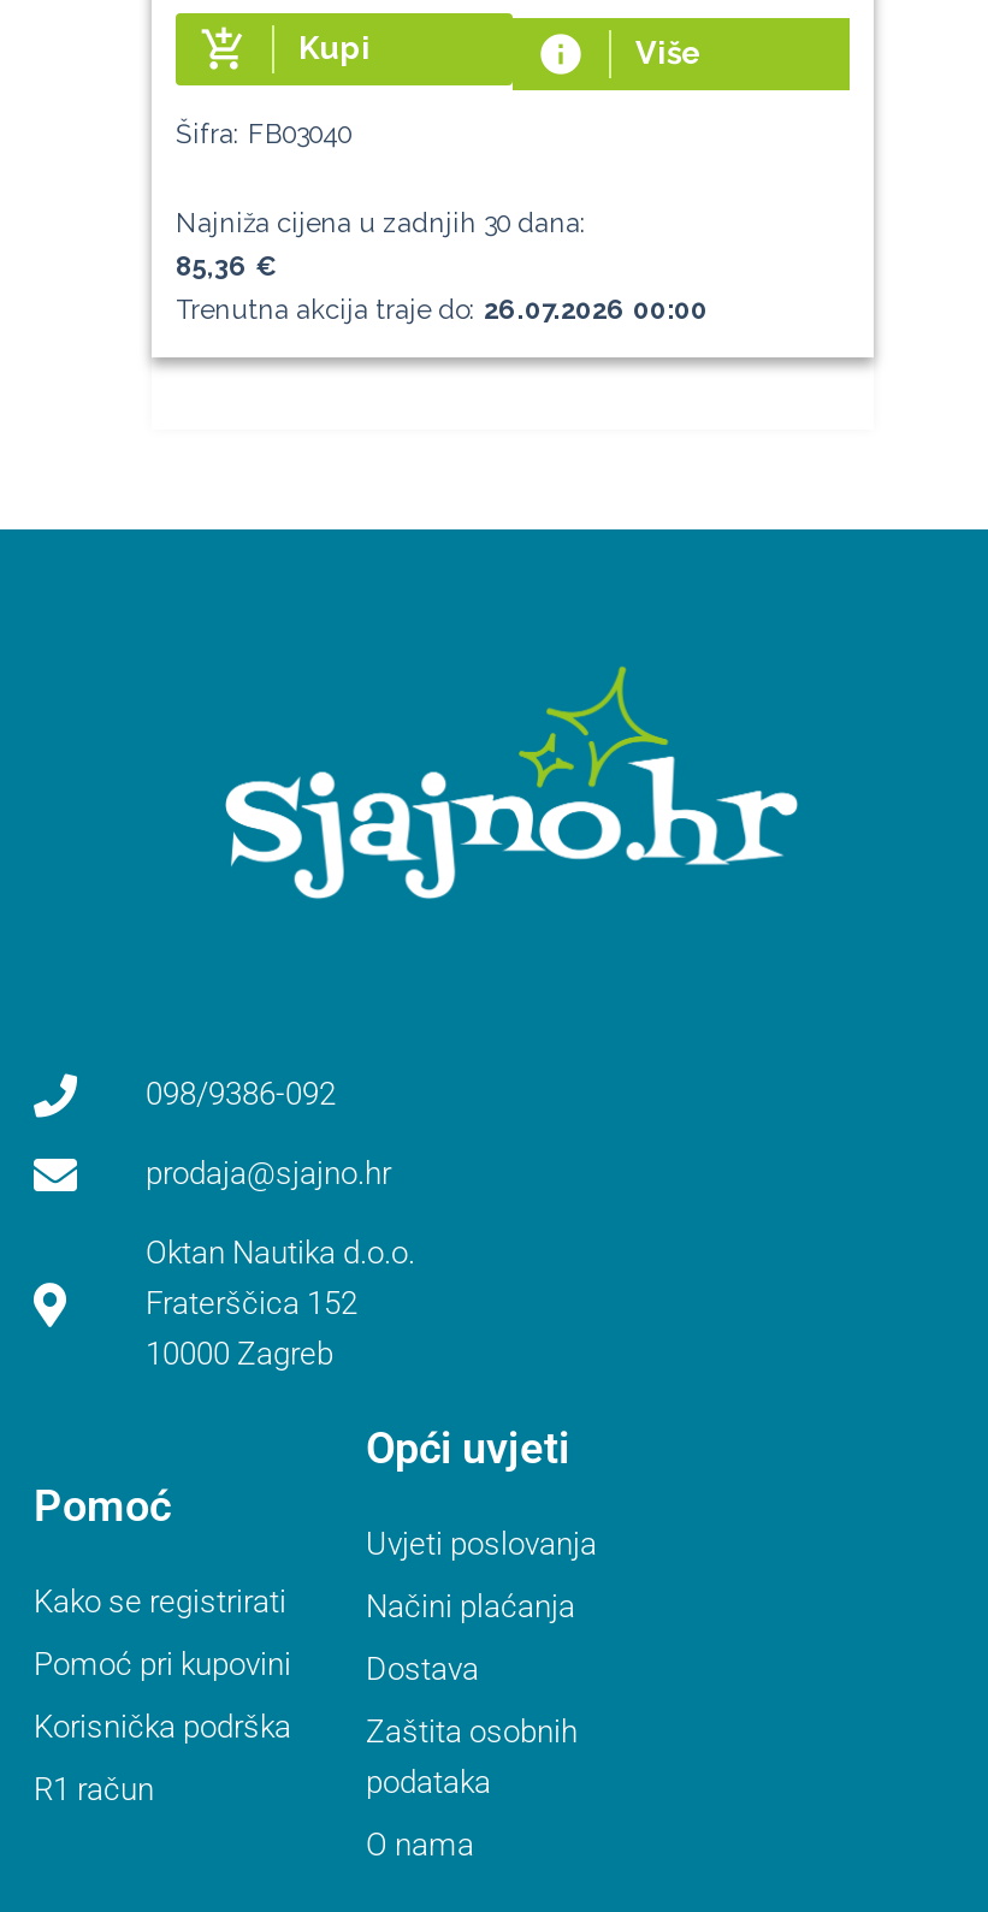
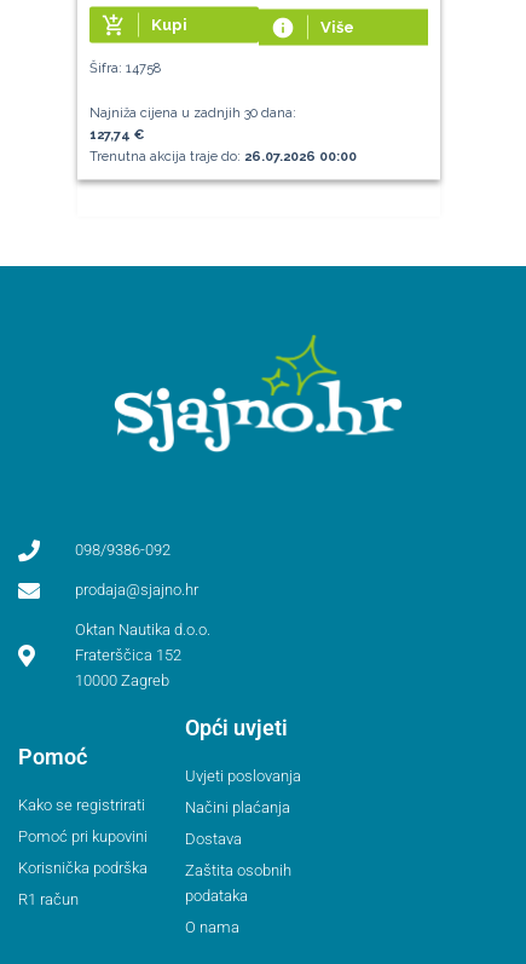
- Šifra: FB03040
+ Šifra: 14758

- 85,36 €
+ 127,74 €
